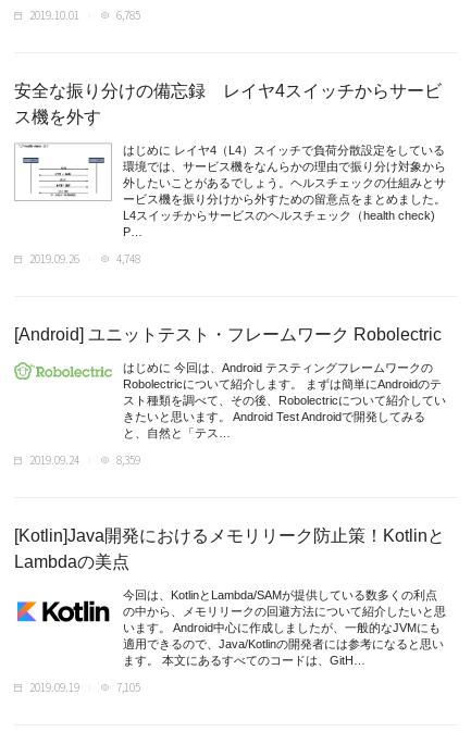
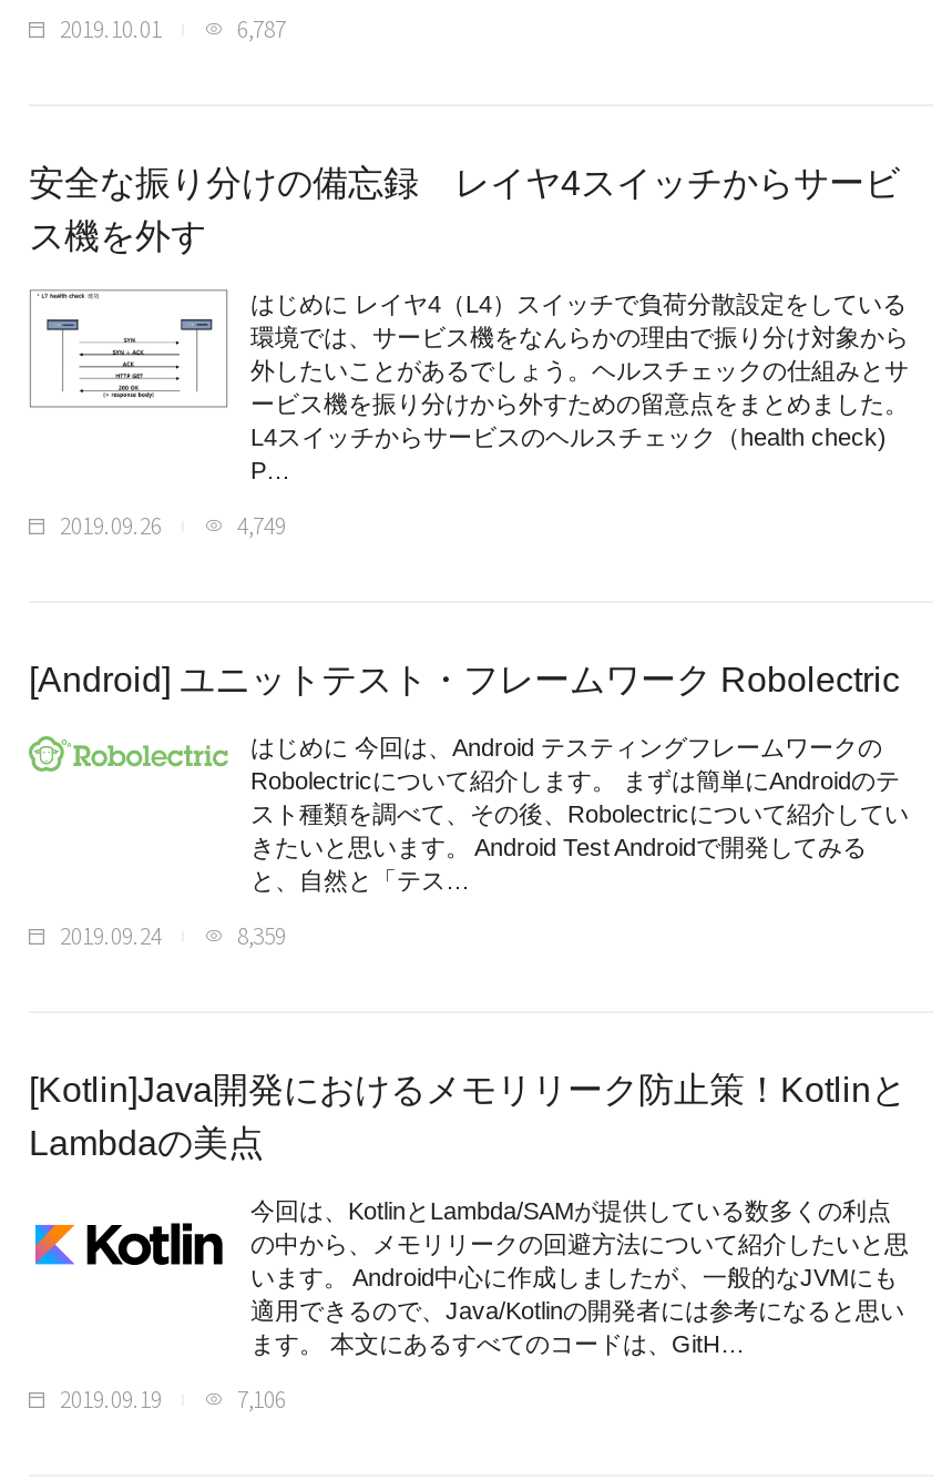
- 6,785
+ 6,787

- 4,748
+ 4,749

- 7,105
+ 7,106
